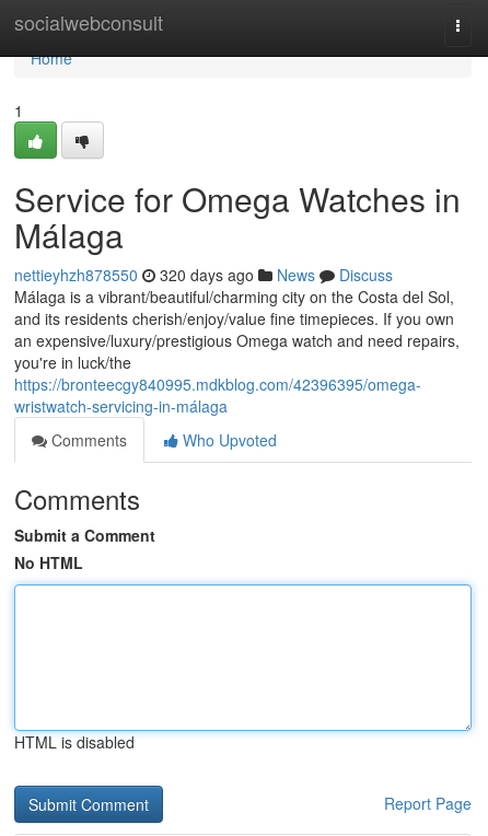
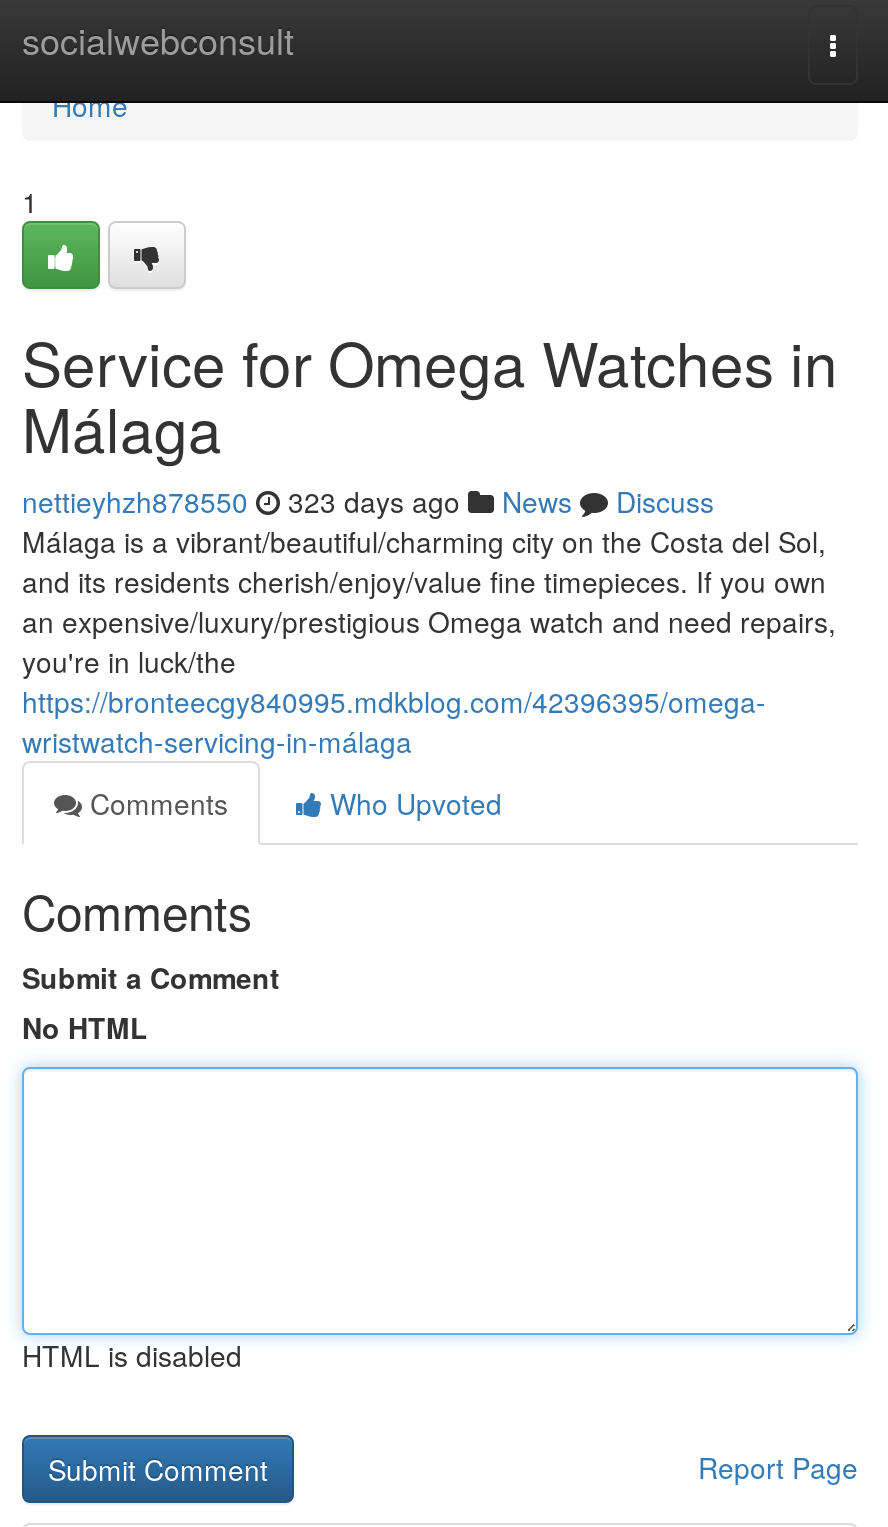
- nettieyhzh878550 320 days ago News Discuss
+ nettieyhzh878550 323 days ago News Discuss
